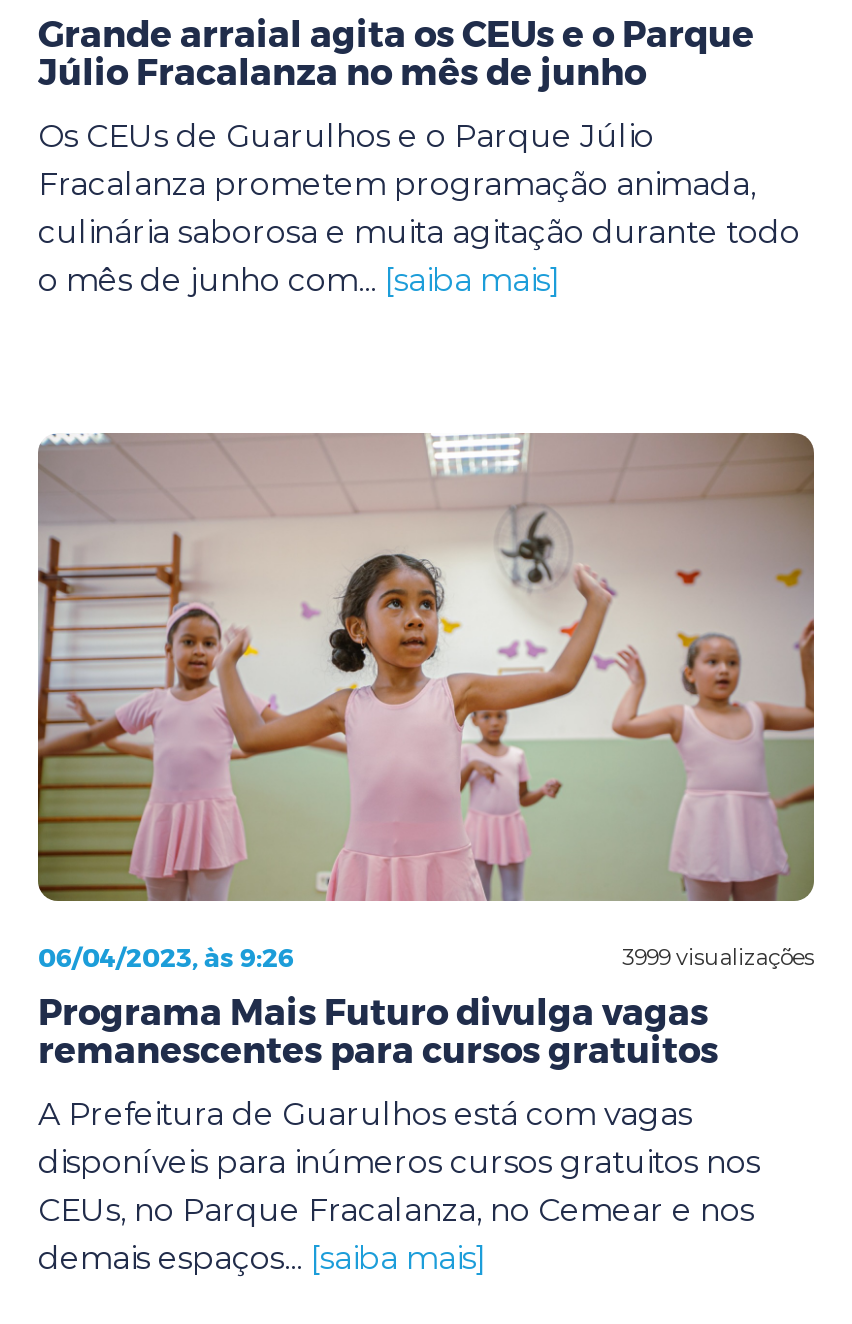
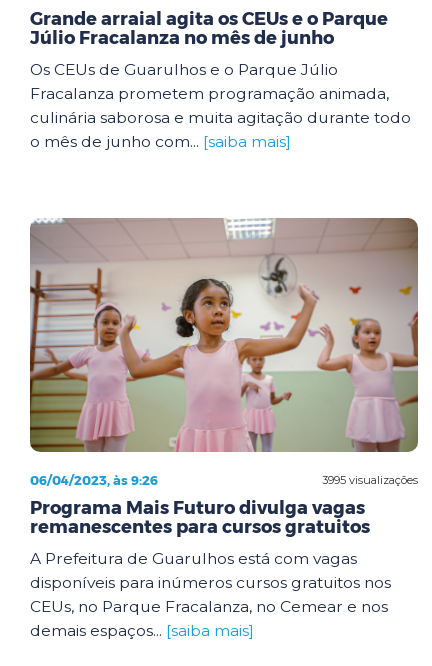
- 3999 visualizações
+ 3995 visualizações
